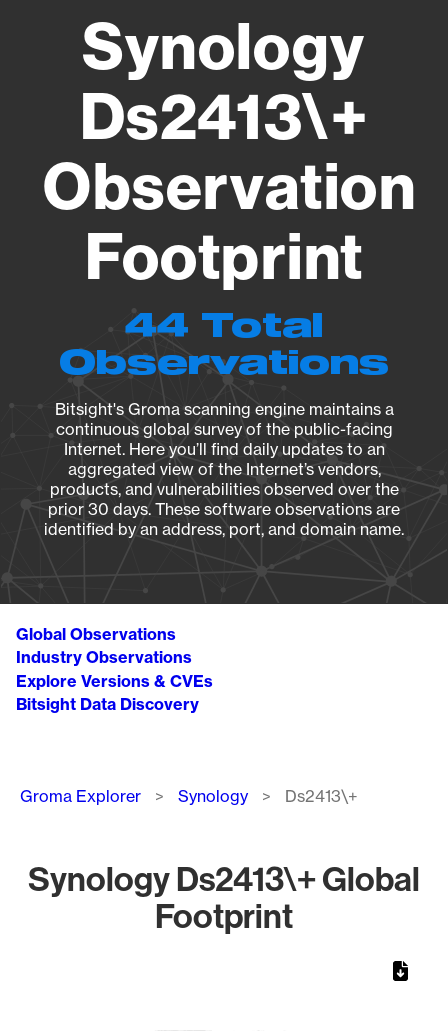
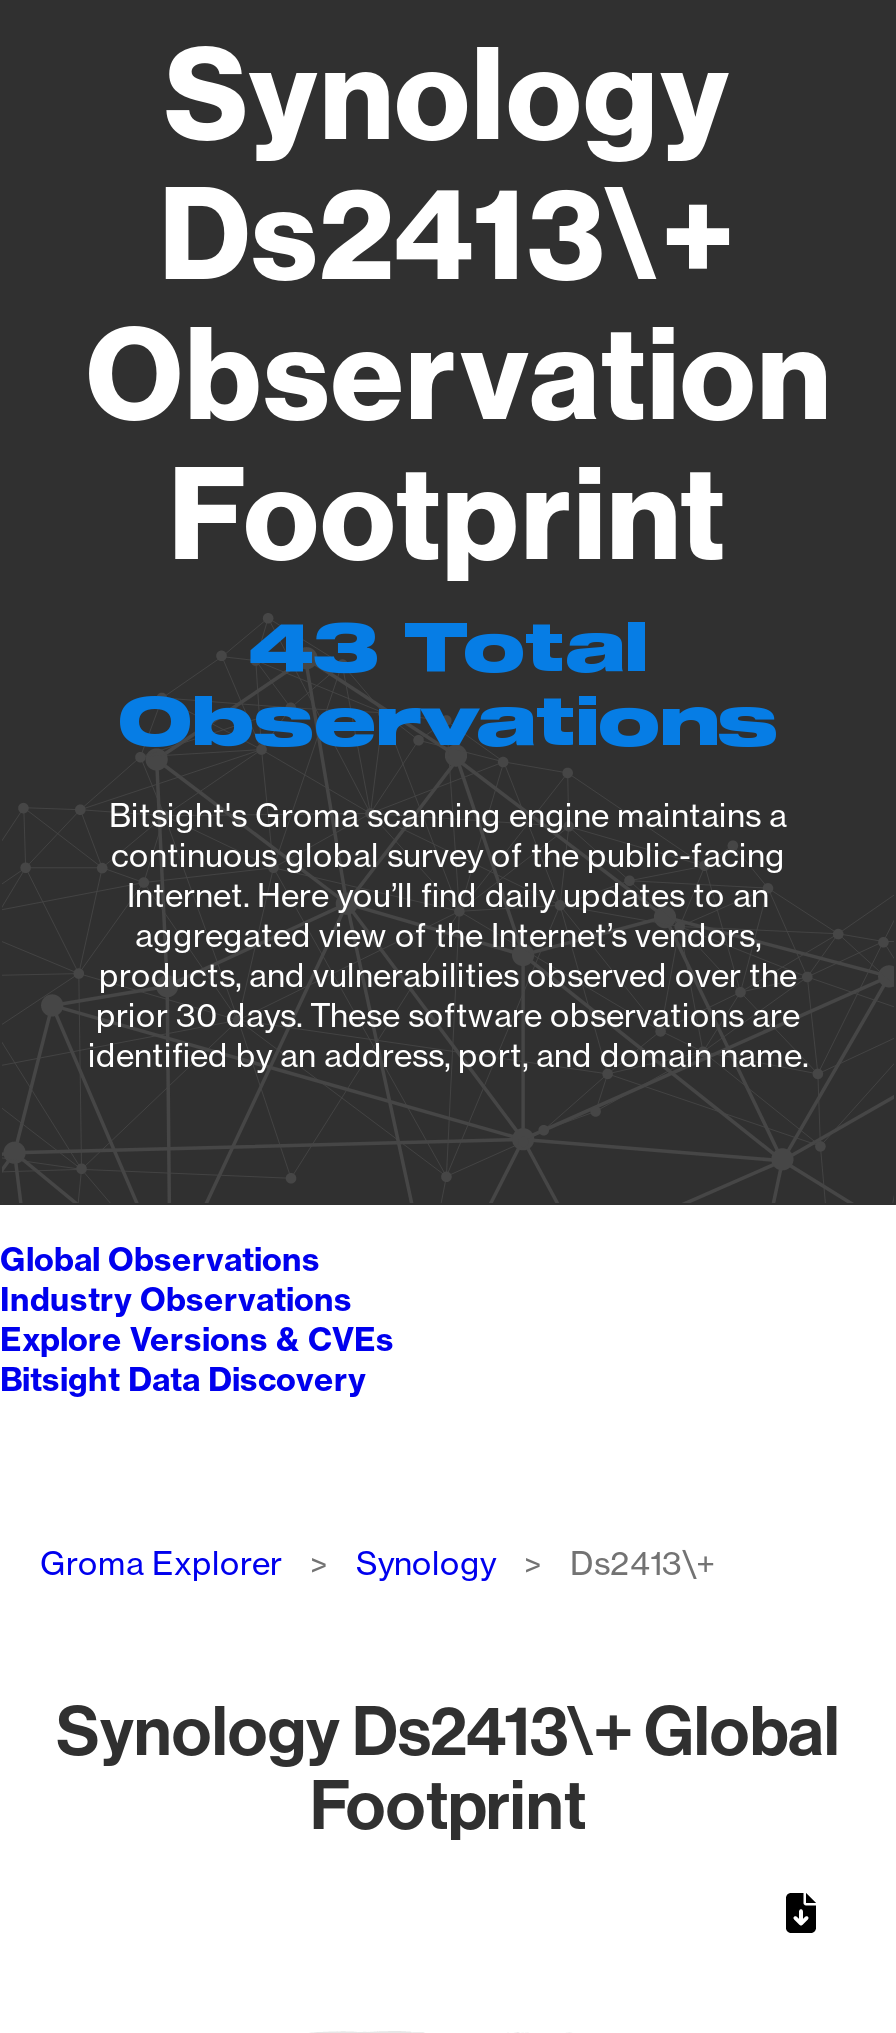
- 44 Total
+ 43 Total
